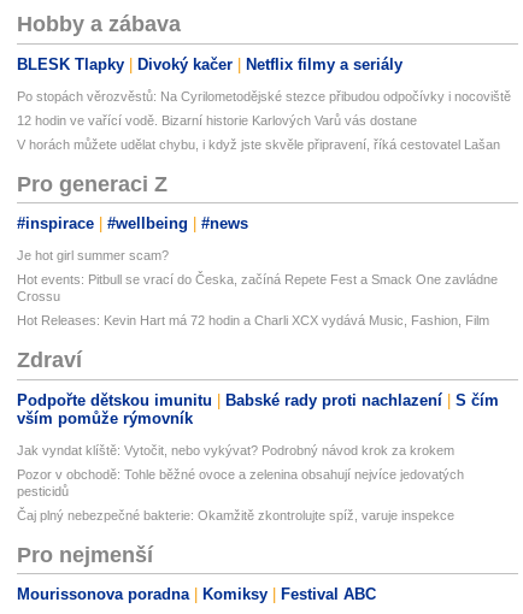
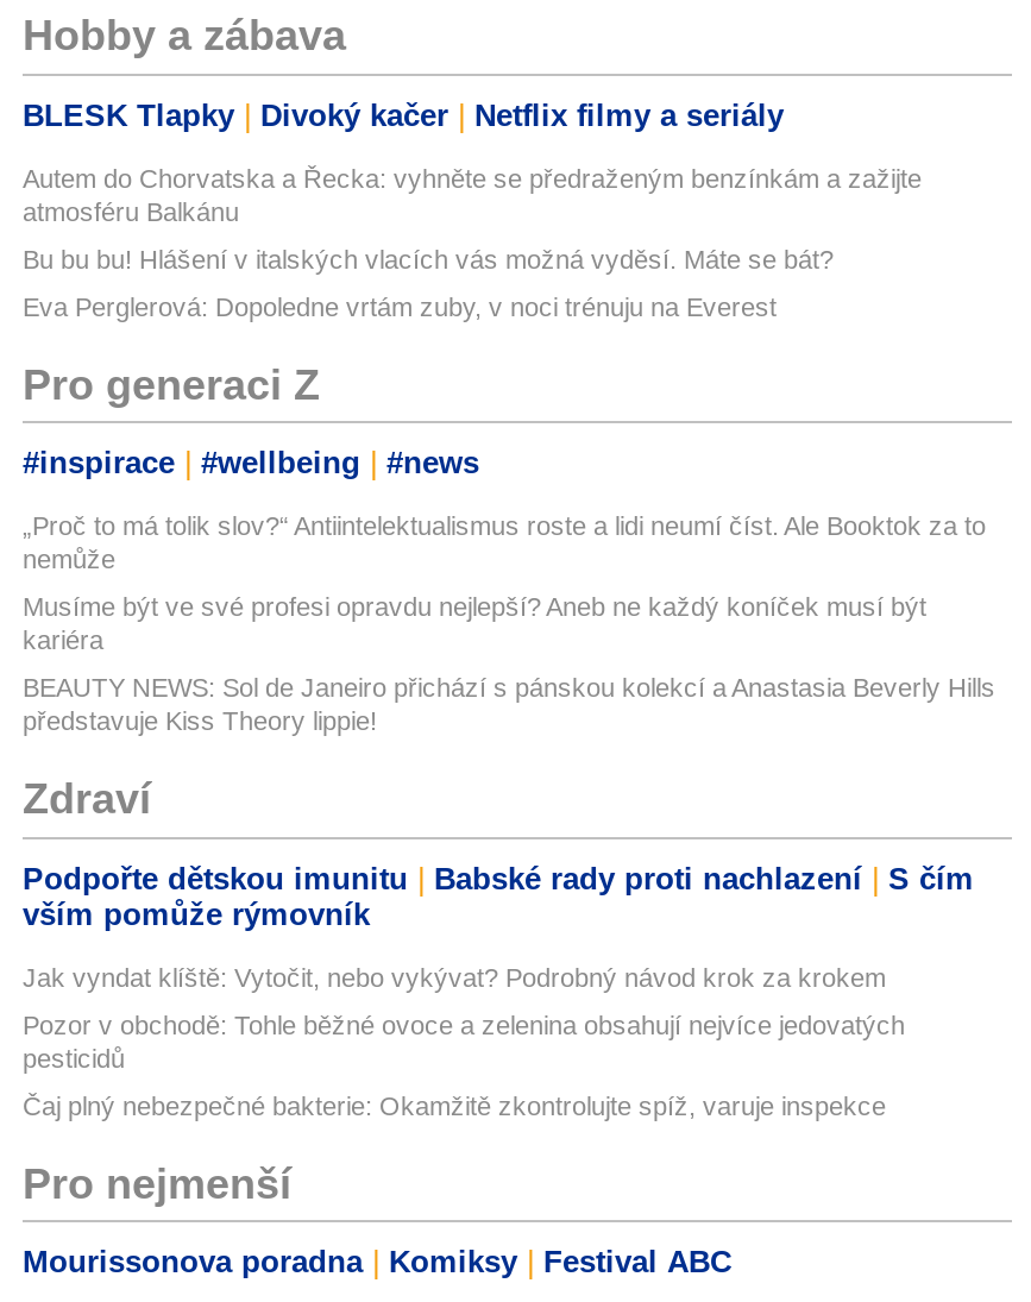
- Po stopách věrozvěstů: Na Cyrilometodějské stezce přibudou odpočívky i nocoviště
+ Autem do Chorvatska a Řecka: vyhněte se předraženým benzínkám a zažijte
+ atmosféru Balkánu

- 12 hodin ve vařící vodě. Bizarní historie Karlových Varů vás dostane
+ Bu bu bu! Hlášení v italských vlacích vás možná vyděsí. Máte se bát?

- V horách můžete udělat chybu, i když jste skvěle připravení, říká cestovatel Lašan
+ Eva Perglerová: Dopoledne vrtám zuby, v noci trénuju na Everest

- Je hot girl summer scam?
+ „Proč to má tolik slov?“ Antiintelektualismus roste a lidi neumí číst. Ale Booktok za to
+ nemůže

- Hot events: Pitbull se vrací do Česka, začíná Repete Fest a Smack One zavládne
- Crossu
+ Musíme být ve své profesi opravdu nejlepší? Aneb ne každý koníček musí být
+ kariéra

- Hot Releases: Kevin Hart má 72 hodin a Charli XCX vydává Music, Fashion, Film
+ BEAUTY NEWS: Sol de Janeiro přichází s pánskou kolekcí a Anastasia Beverly Hills
+ představuje Kiss Theory lippie!
